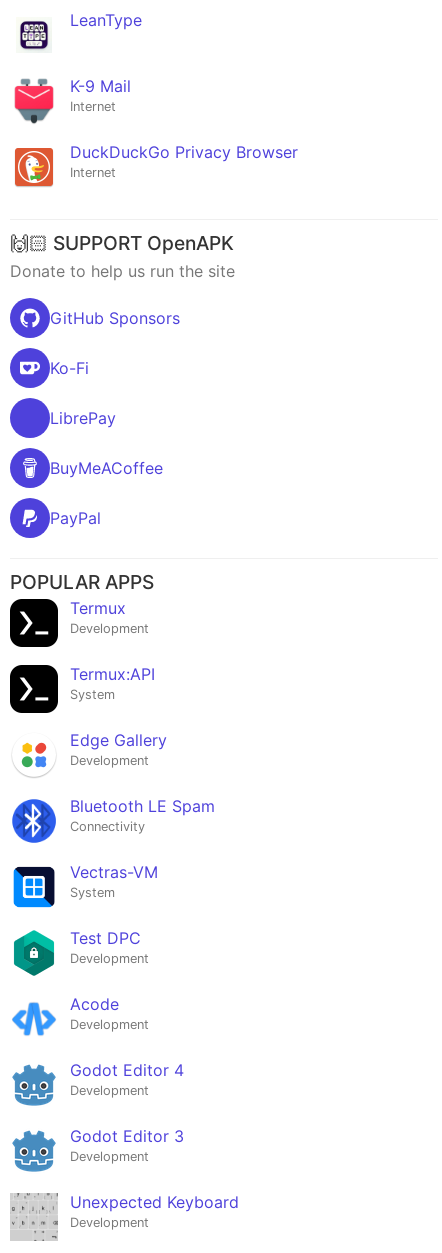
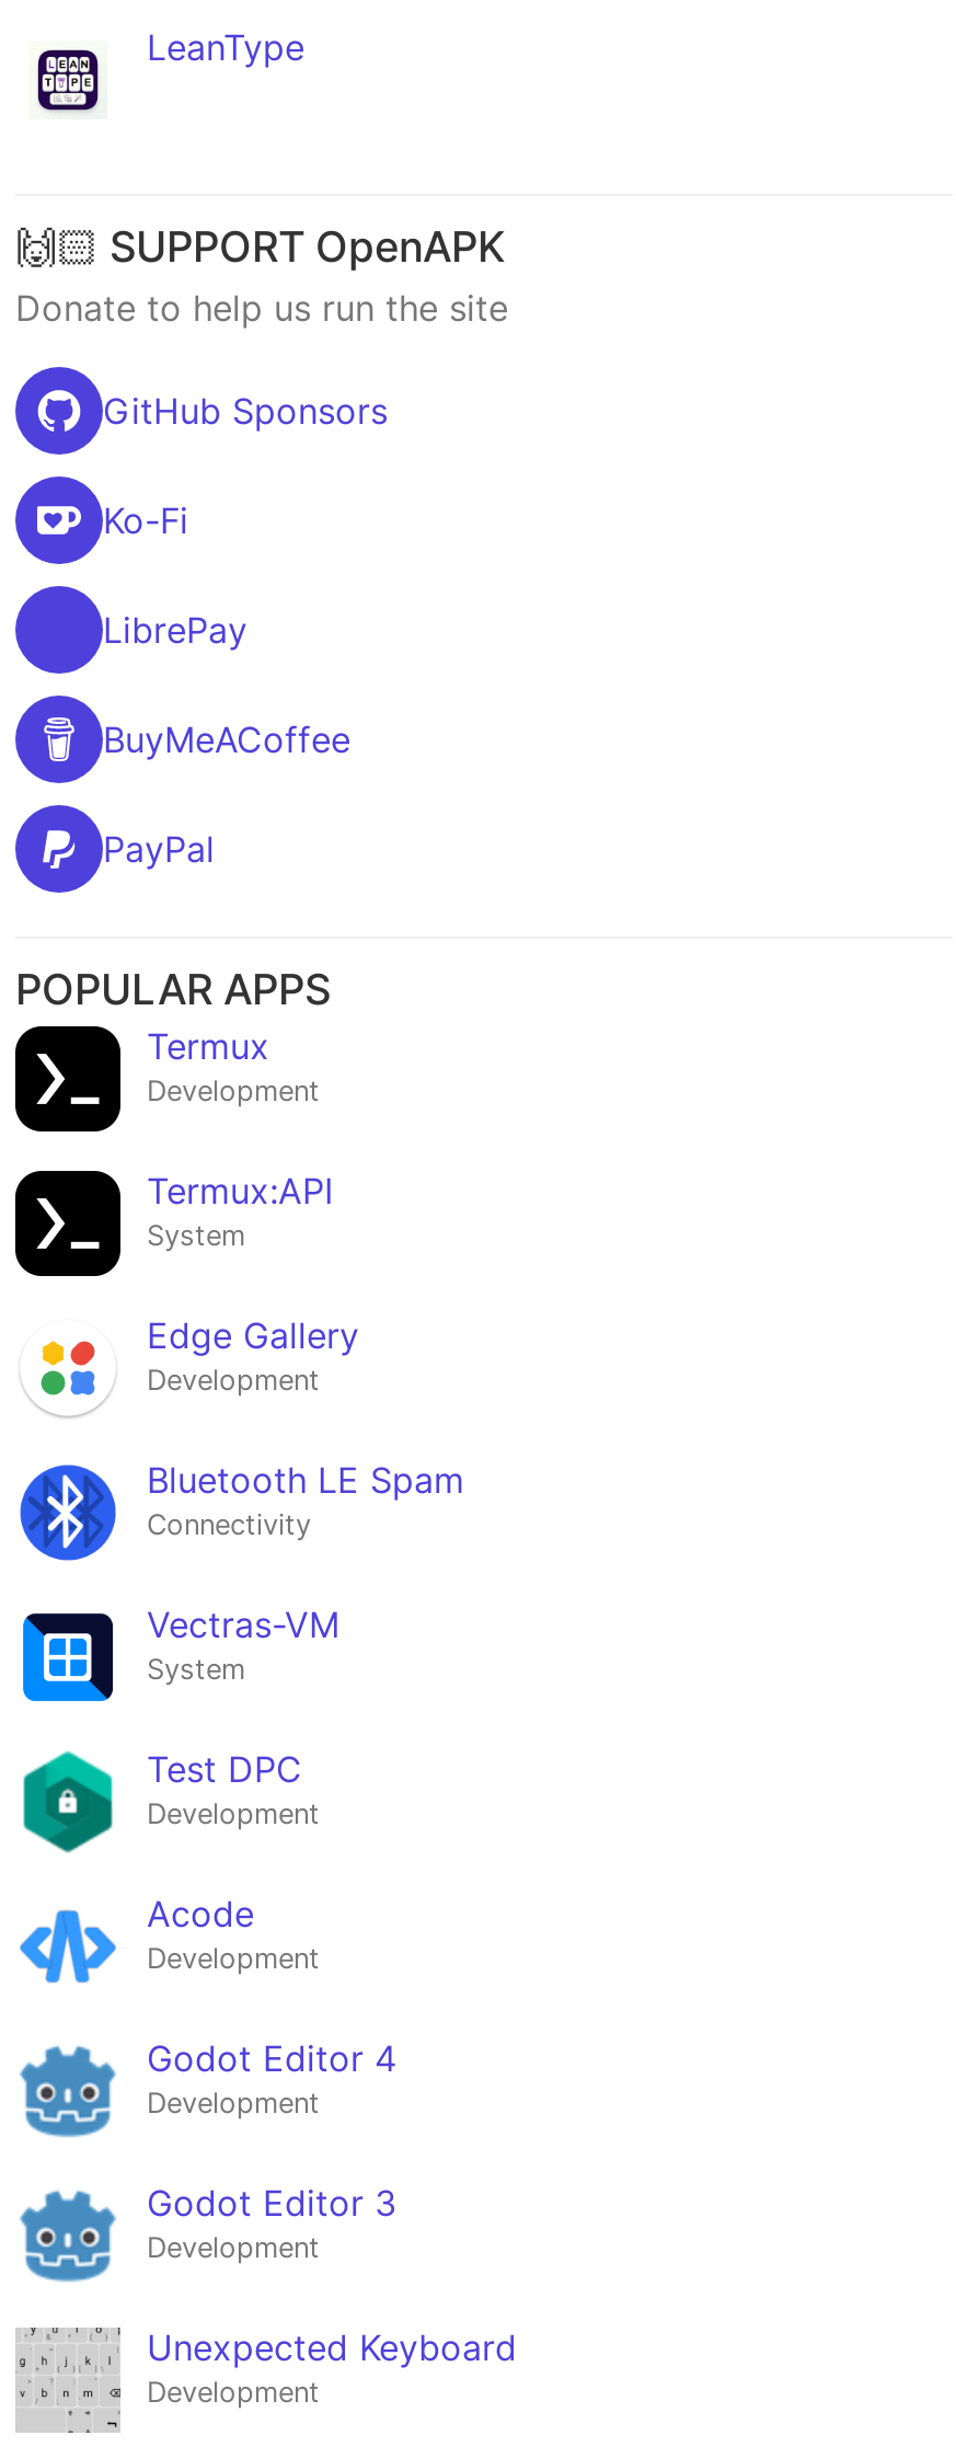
- [image]
- K-9 Mail
- Internet
- DuckDuckGo Privacy Browser
- Internet

- [image]
